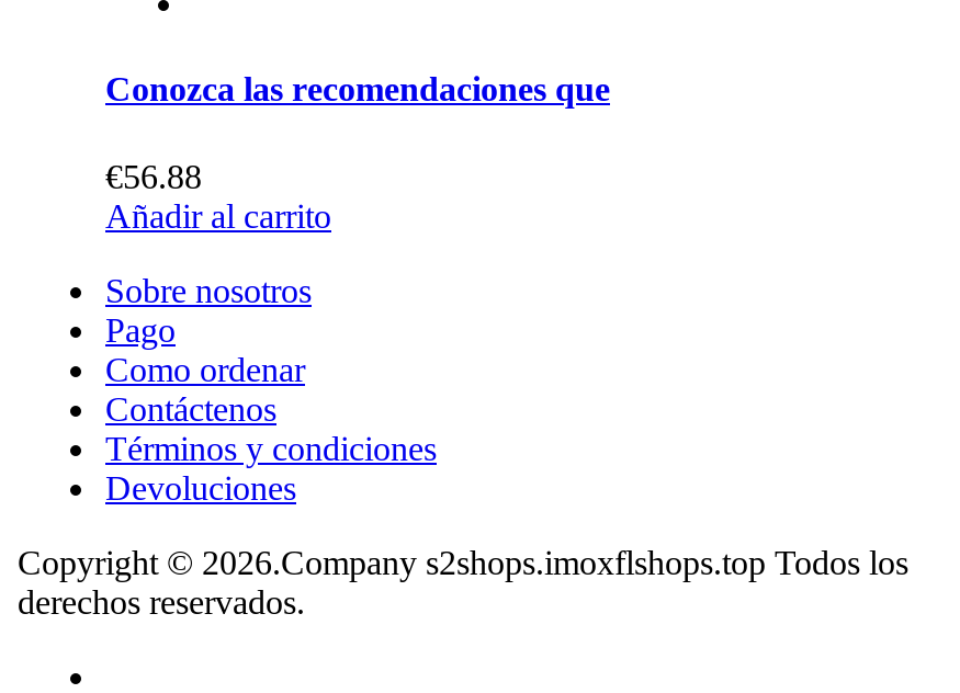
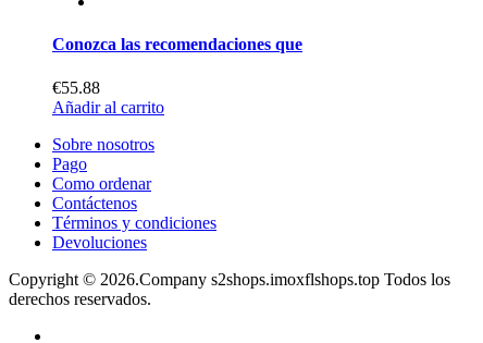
- €56.88
+ €55.88
